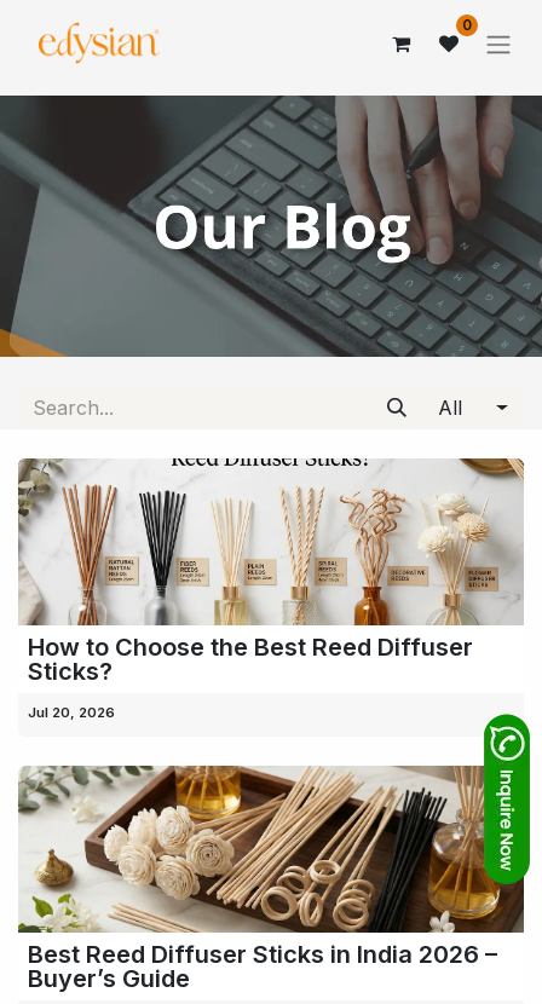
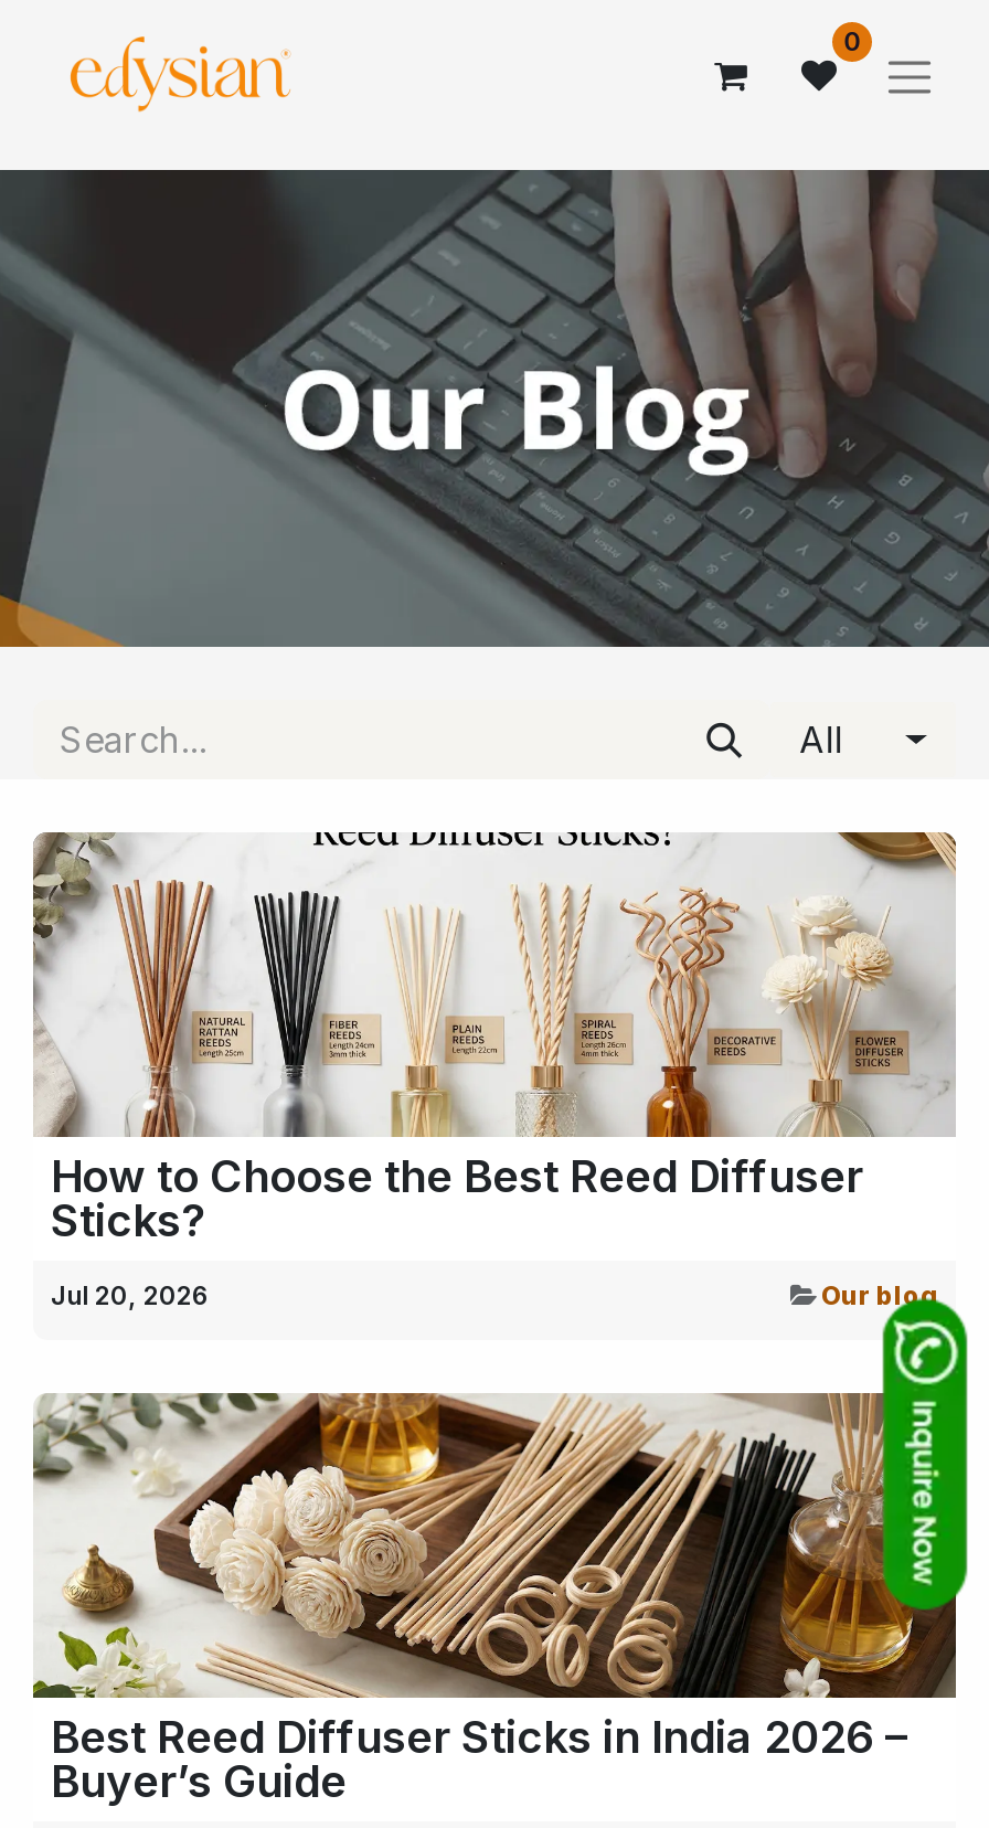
+ Our blog
